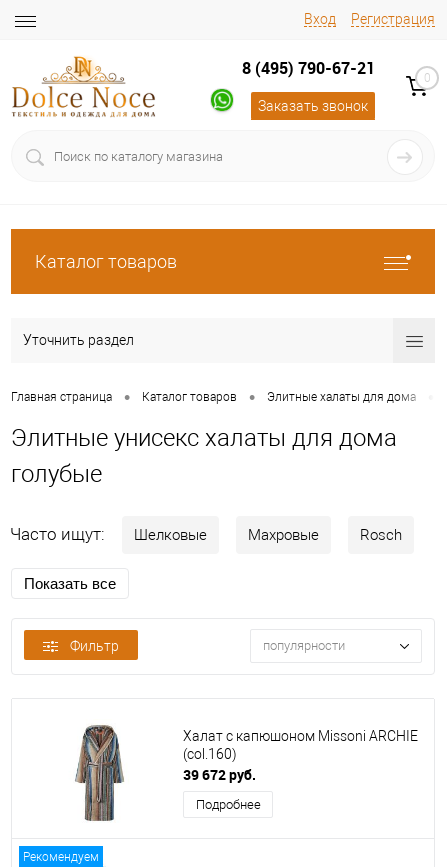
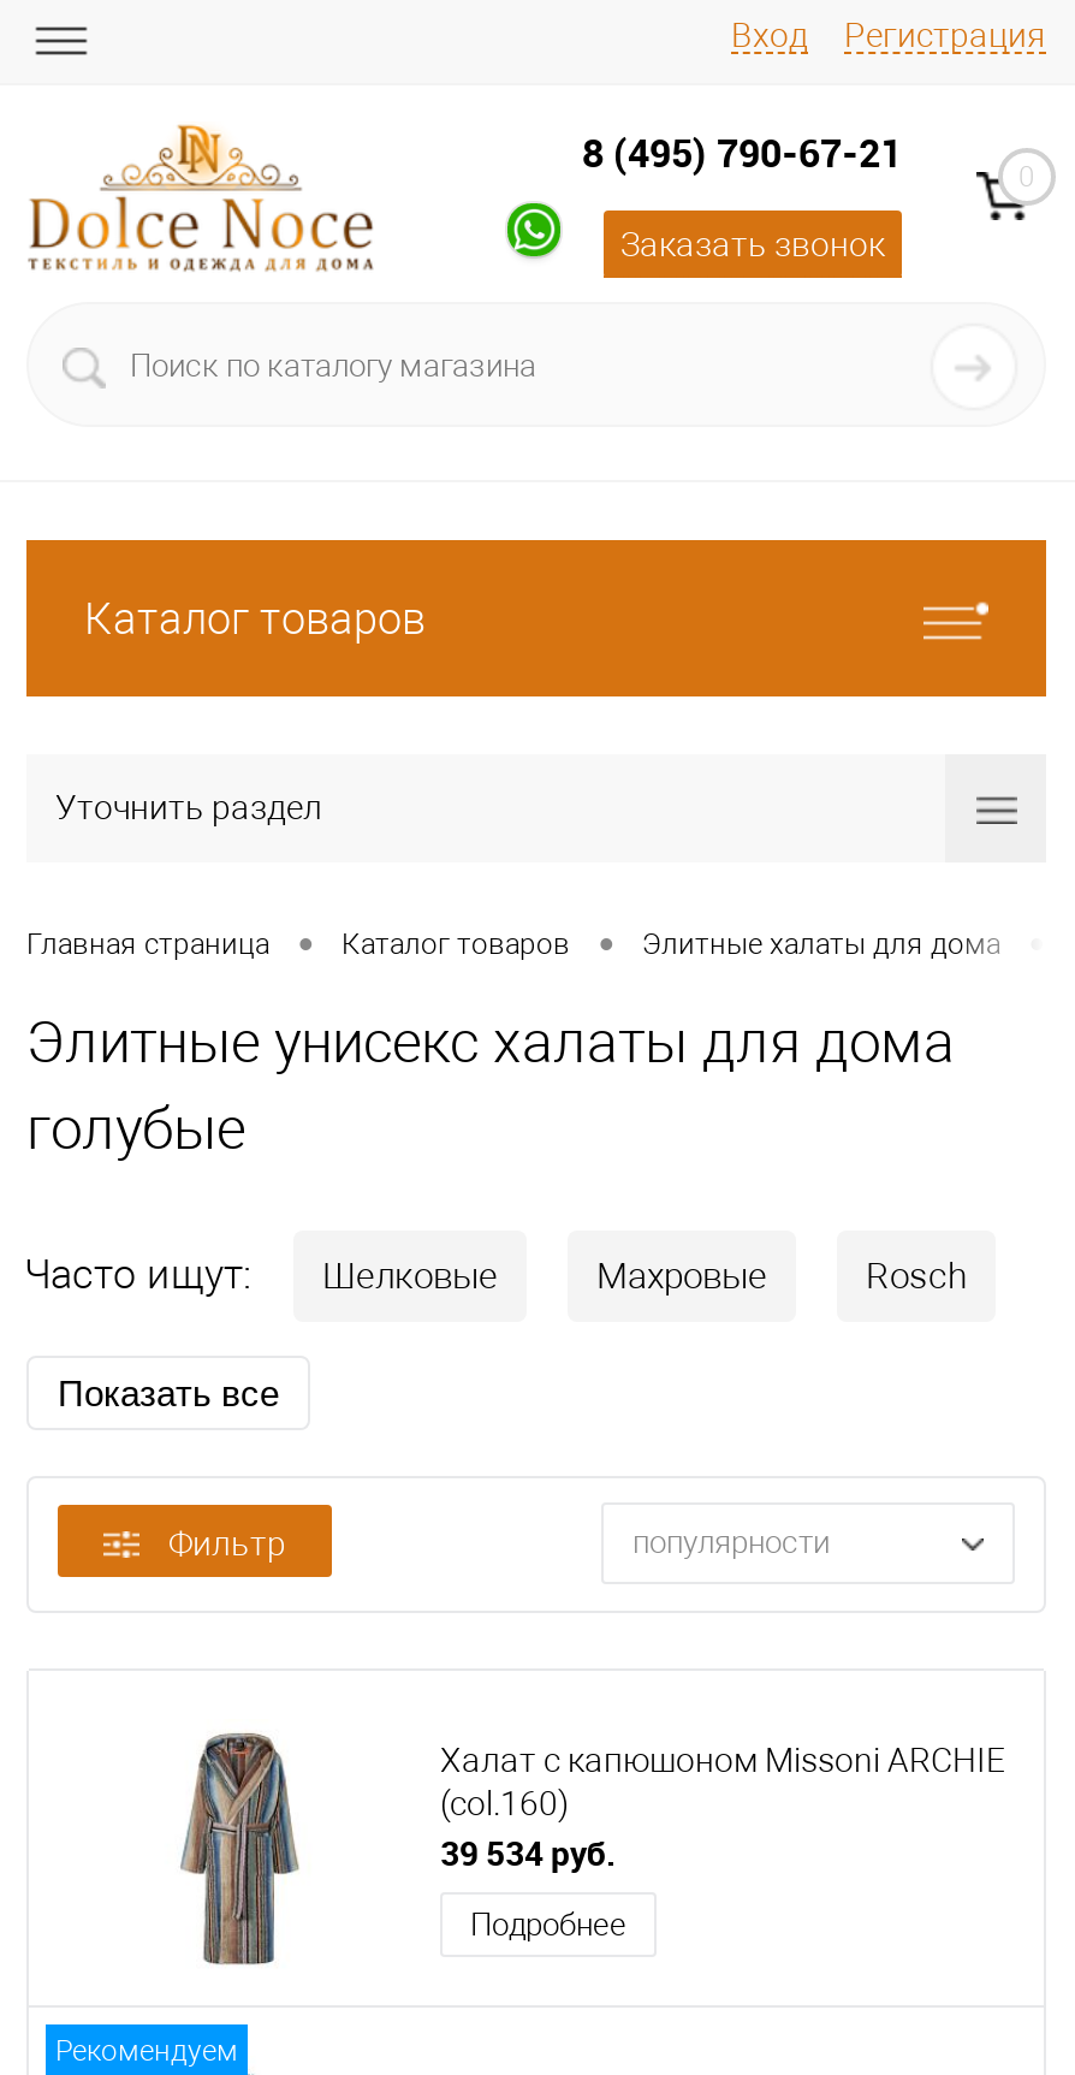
- 39 672 руб.
+ 39 534 руб.
